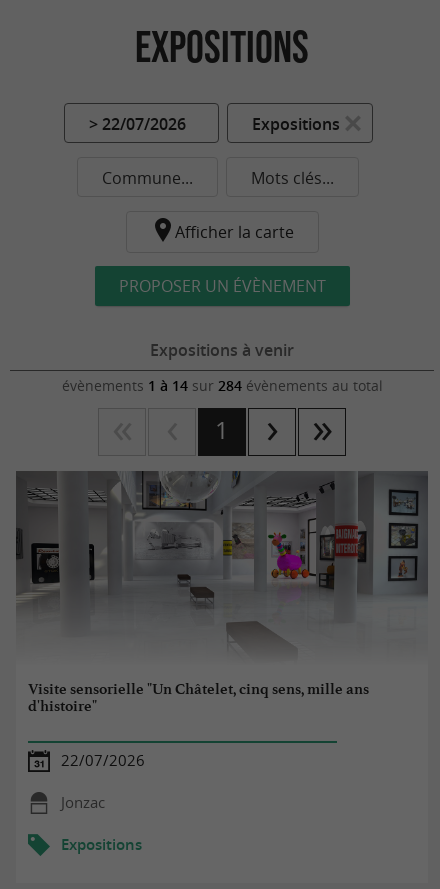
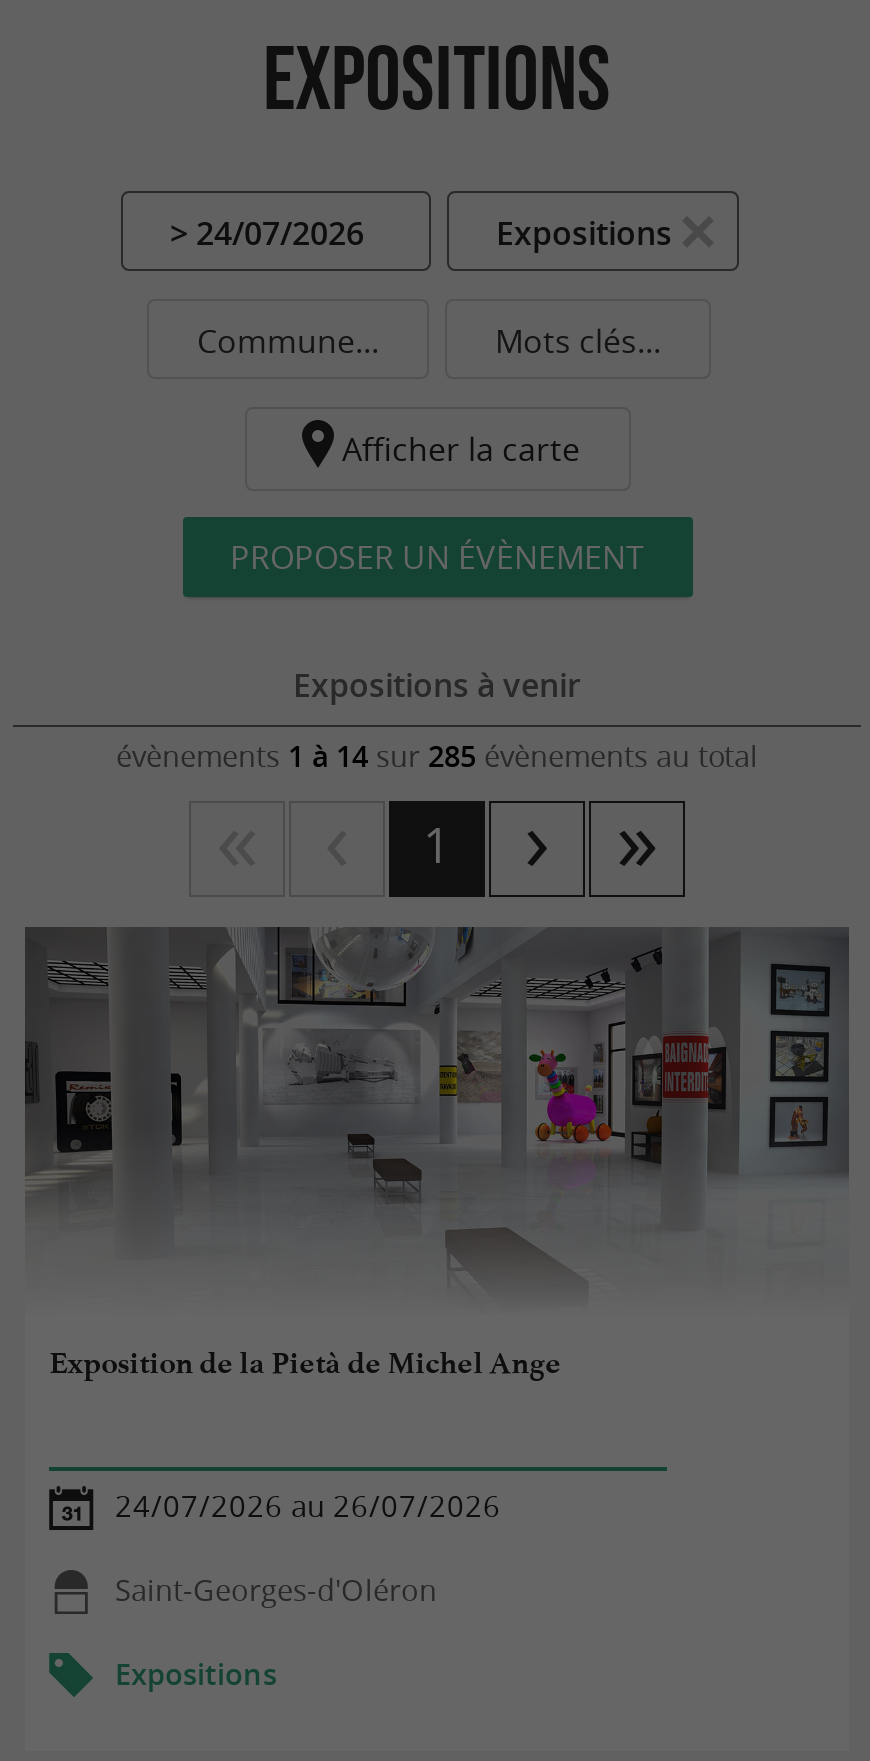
- > 22/07/2026
+ > 24/07/2026

- évènements 1 à 14 sur 284 évènements au total
+ évènements 1 à 14 sur 285 évènements au total

- Visite sensorielle "Un Châtelet, cinq sens, mille ans
- d'histoire"
+ Exposition de la Pietà de Michel Ange

- 22/07/2026
+ 24/07/2026 au 26/07/2026

- Jonzac
+ Saint-Georges-d'Oléron
